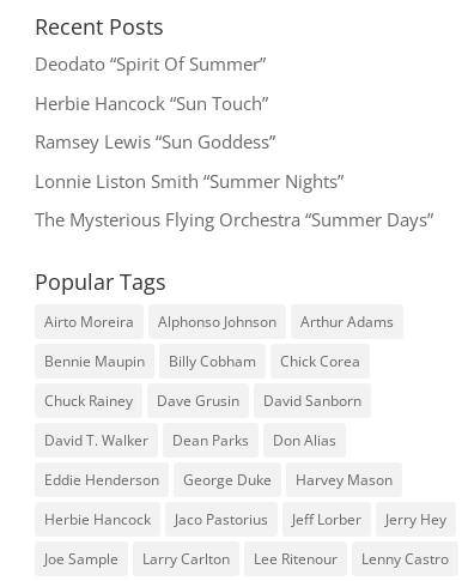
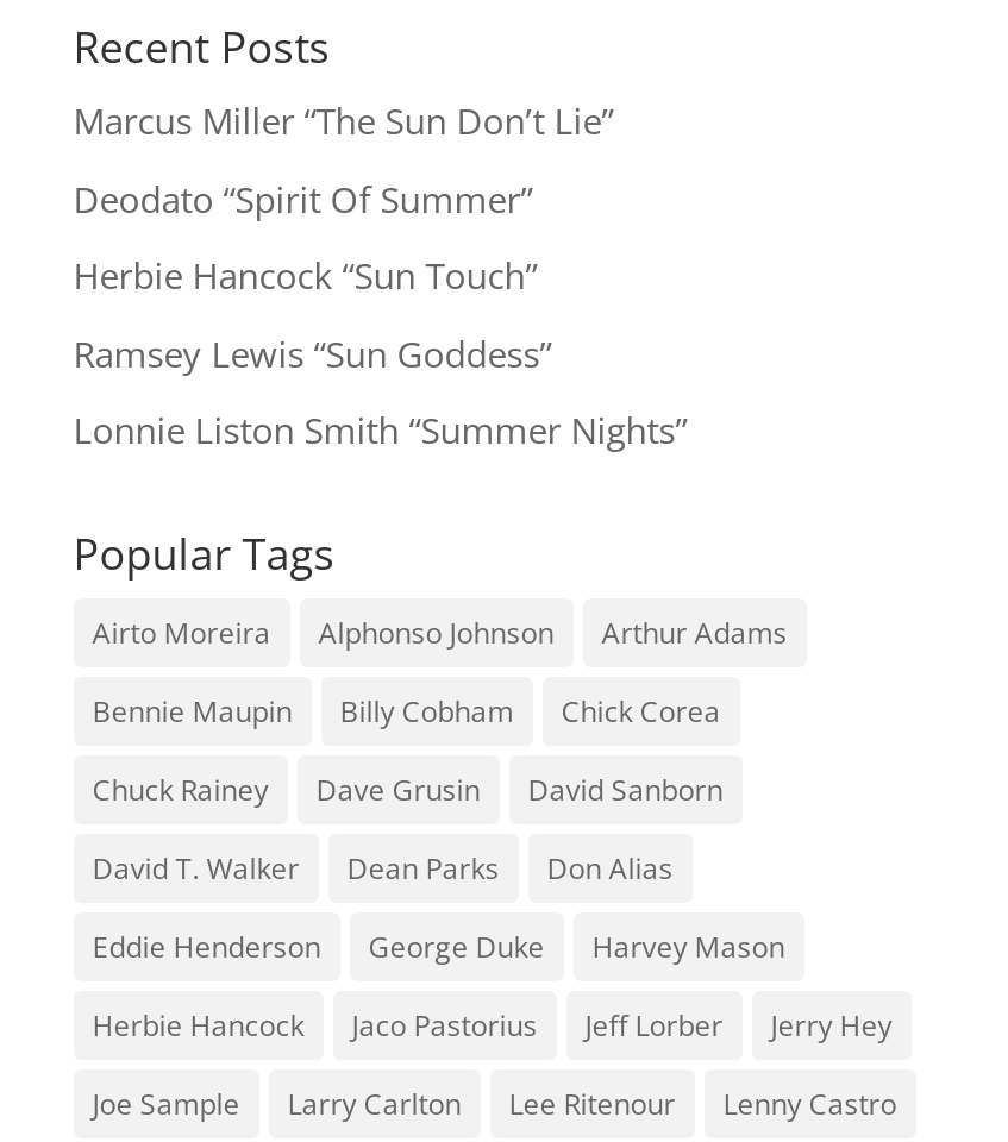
+ Marcus Miller “The Sun Don’t Lie”

moved down: Deodato “Spirit Of Summer” | Herbie Hancock “Sun Touch” | Ramsey Lewis “Sun Goddess” | Lonnie Liston Smith “Summer Nights”

- The Mysterious Flying Orchestra “Summer Days”
